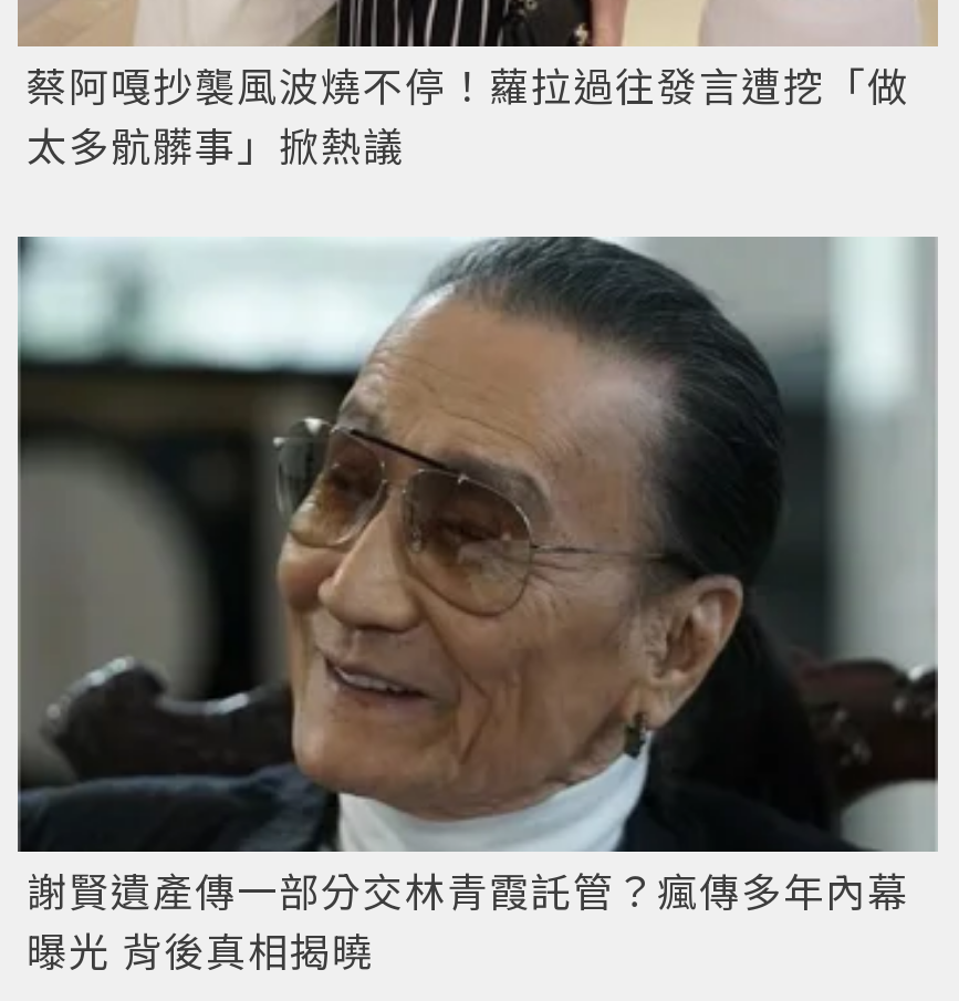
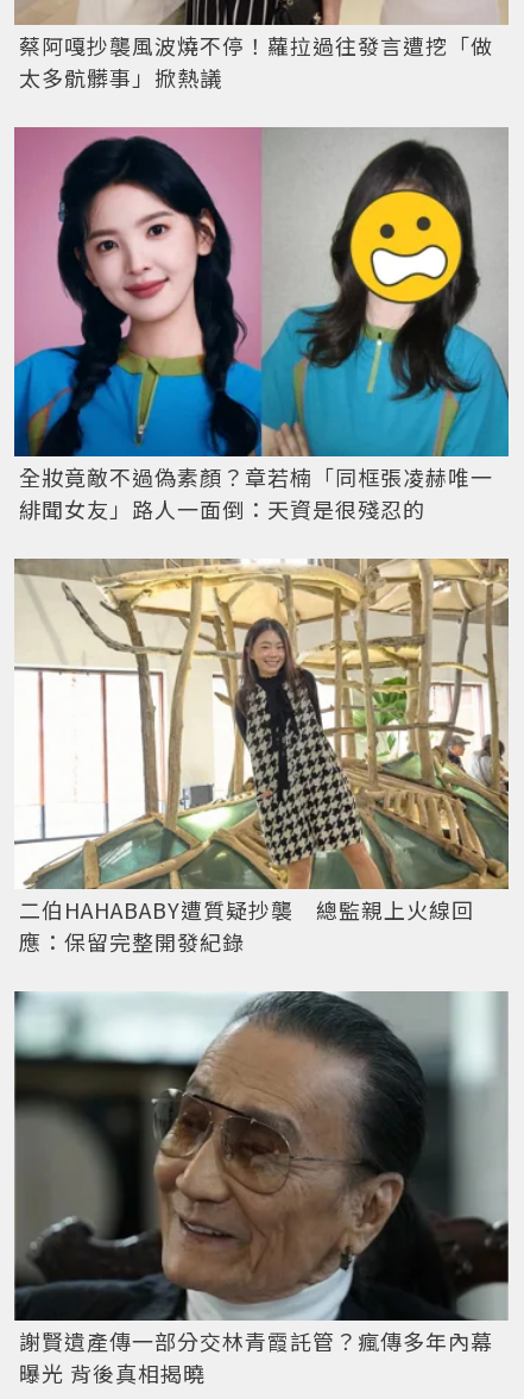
+ [image]
+ 全妝竟敵不過偽素顏？章若楠「同框張凌赫唯一
+ 緋聞女友」路人一面倒：天資是很殘忍的

+ [image]
+ 二伯HAHABABY遭質疑抄襲 總監親上火線回
+ 應：保留完整開發紀錄
